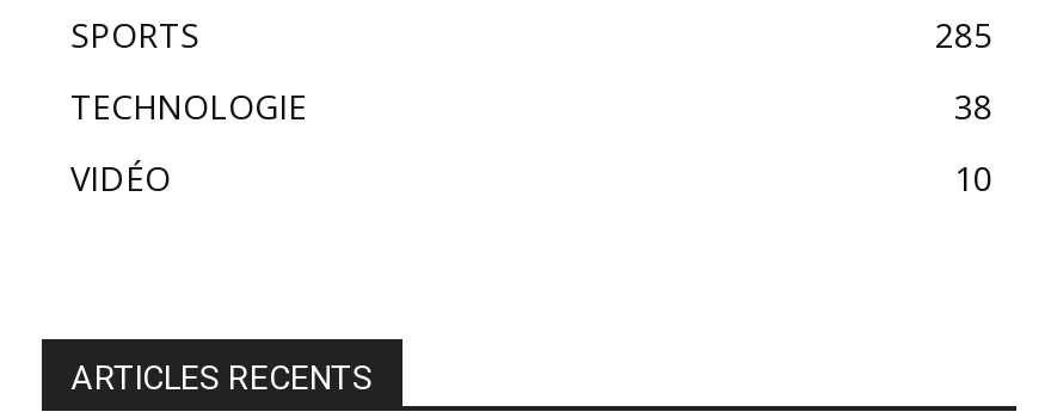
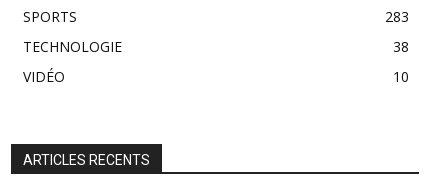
- 285
+ 283
